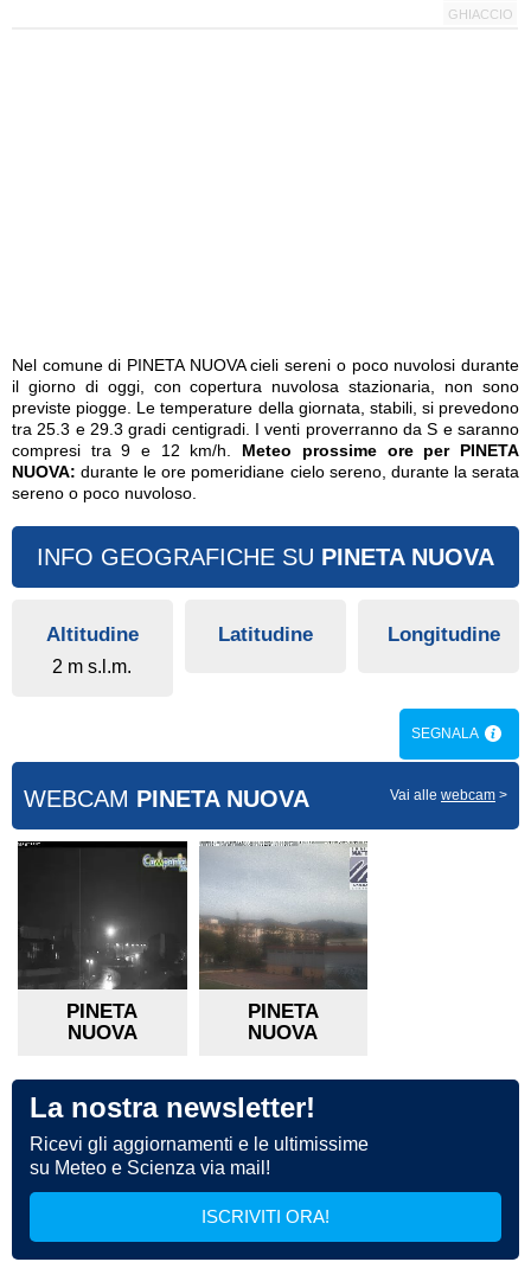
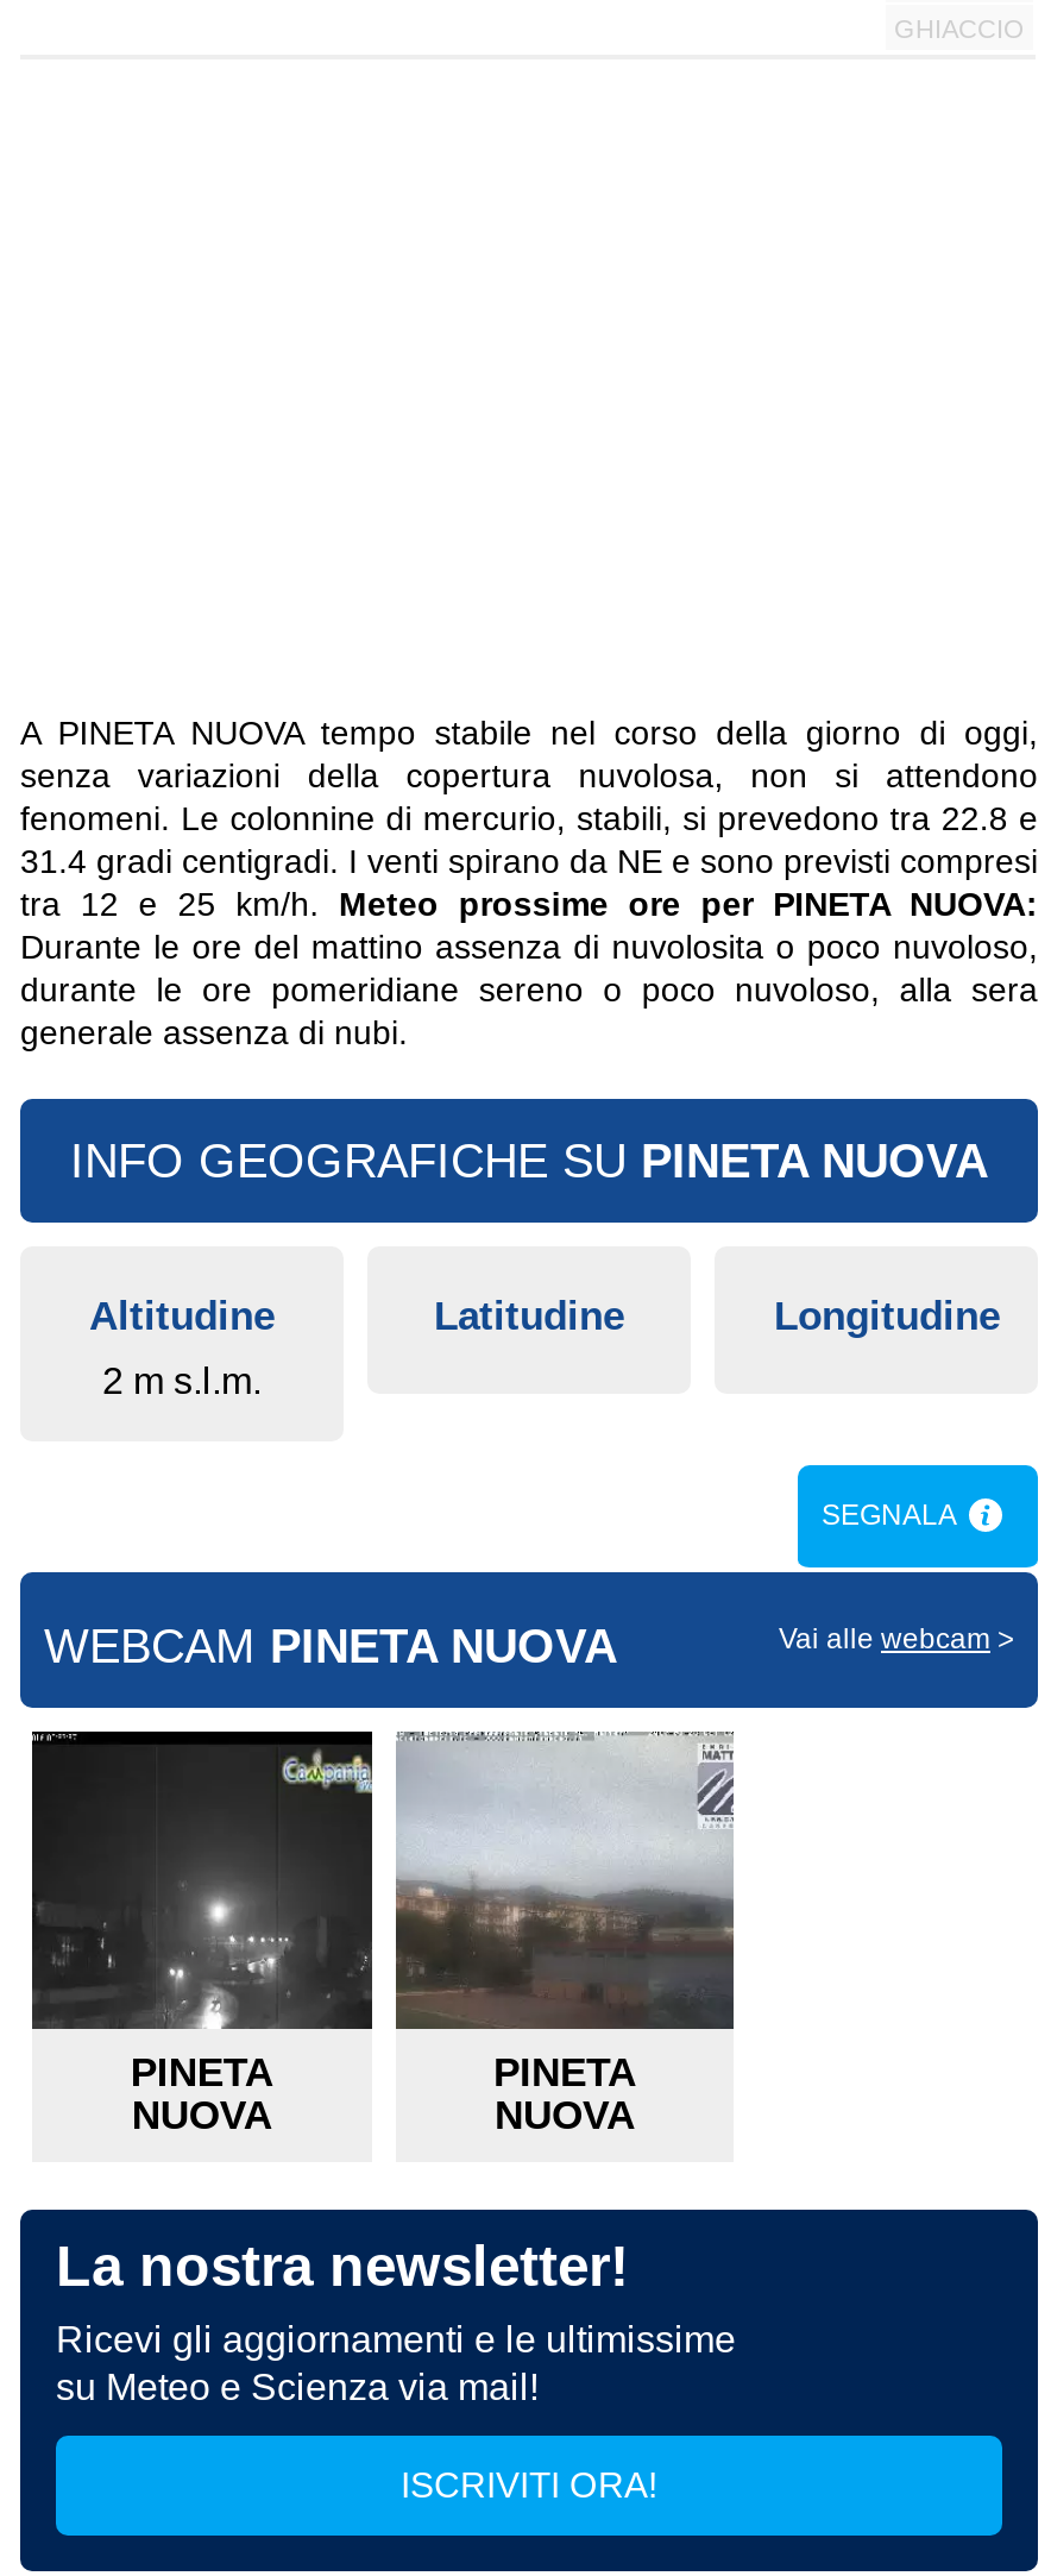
- Nel comune di PINETA NUOVA cieli sereni o poco nuvolosi durante
- il giorno di oggi, con copertura nuvolosa stazionaria, non sono
- previste piogge. Le temperature della giornata, stabili, si prevedono
- tra 25.3 e 29.3 gradi centigradi. I venti proverranno da S e saranno
- compresi tra 9 e 12 km/h. Meteo prossime ore per PINETA
- NUOVA: durante le ore pomeridiane cielo sereno, durante la serata
- sereno o poco nuvoloso.
+ A PINETA NUOVA tempo stabile nel corso della giorno di oggi,
+ senza variazioni della copertura nuvolosa, non si attendono
+ fenomeni. Le colonnine di mercurio, stabili, si prevedono tra 22.8 e
+ 31.4 gradi centigradi. I venti spirano da NE e sono previsti compresi
+ tra 12 e 25 km/h. Meteo prossime ore per PINETA NUOVA:
+ Durante le ore del mattino assenza di nuvolosita o poco nuvoloso,
+ durante le ore pomeridiane sereno o poco nuvoloso, alla sera
+ generale assenza di nubi.
